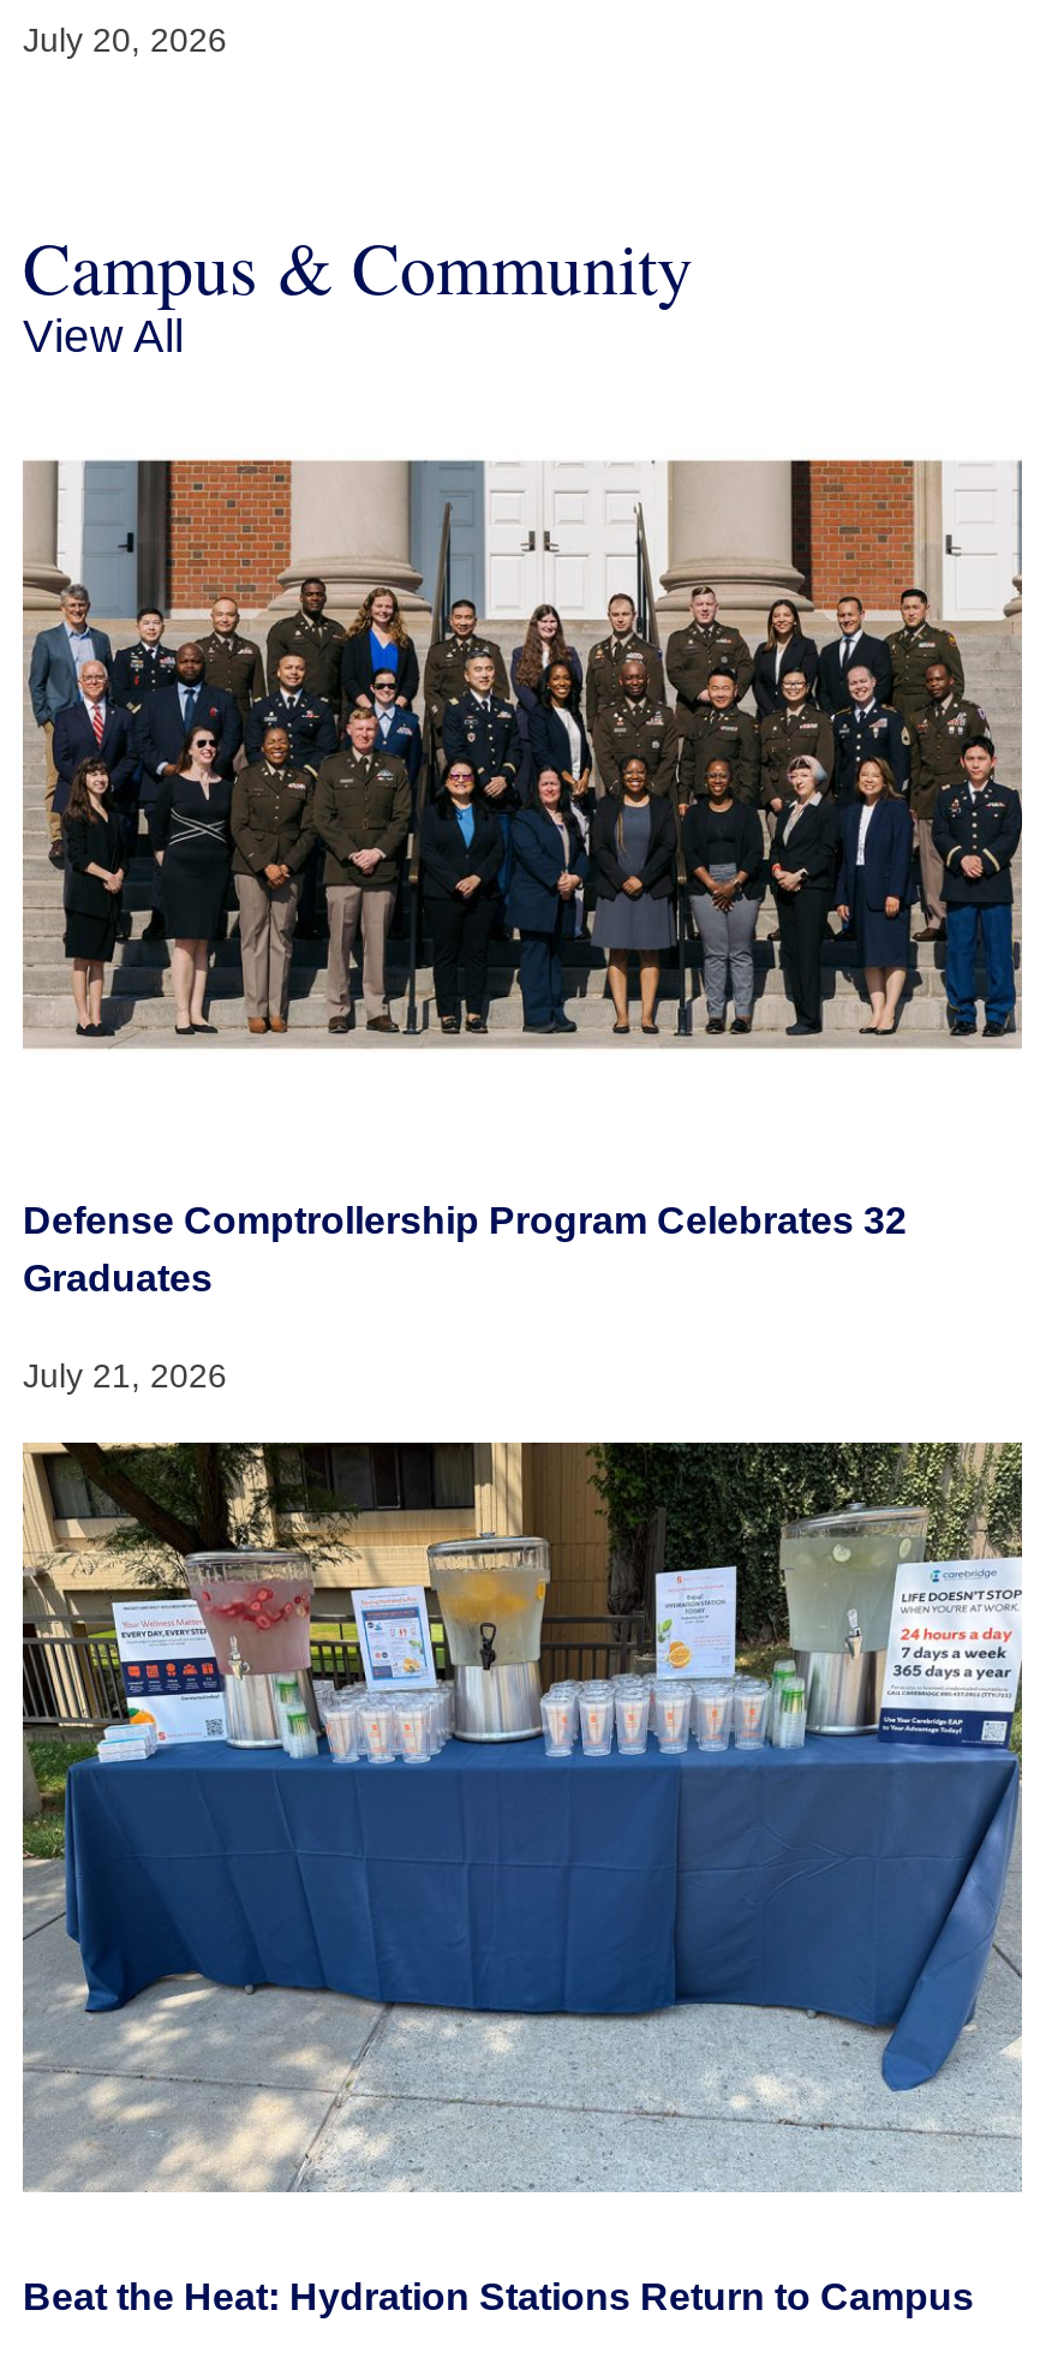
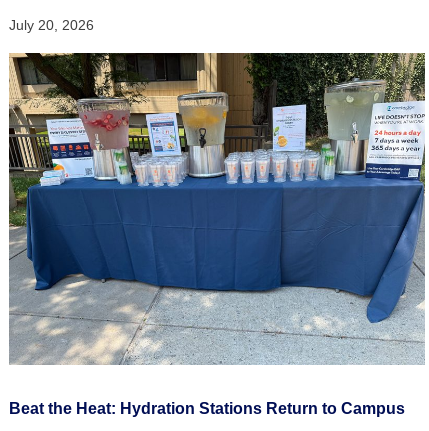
- Campus & Community
- View All

- [image]

- Defense Comptrollership Program Celebrates 32
- Graduates
- July 21, 2026
